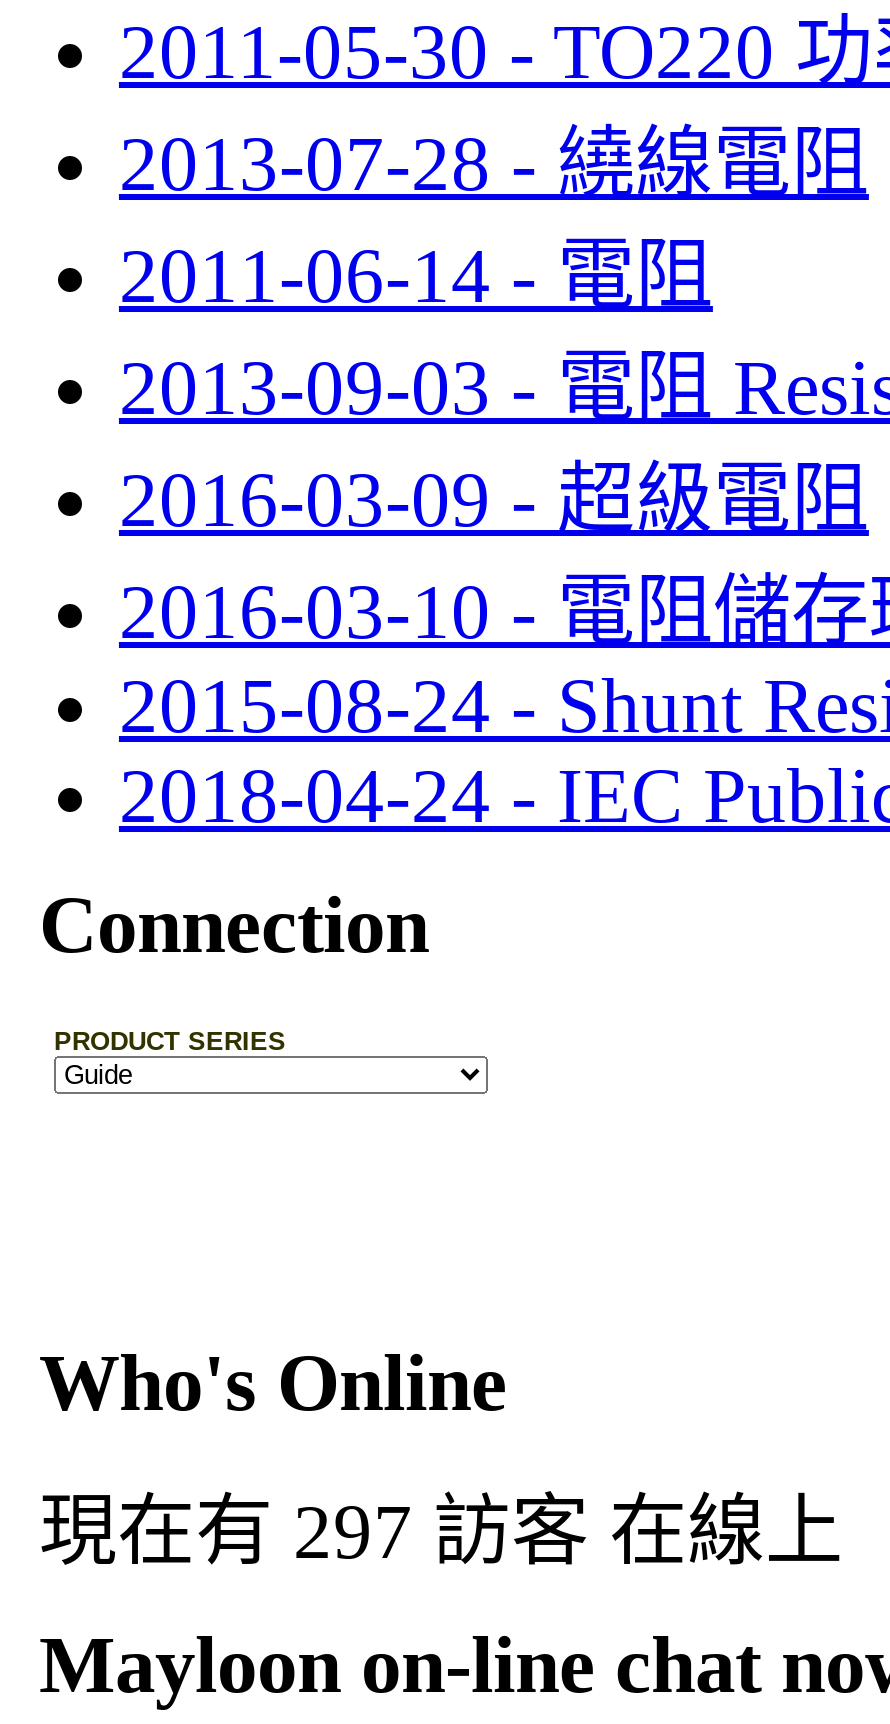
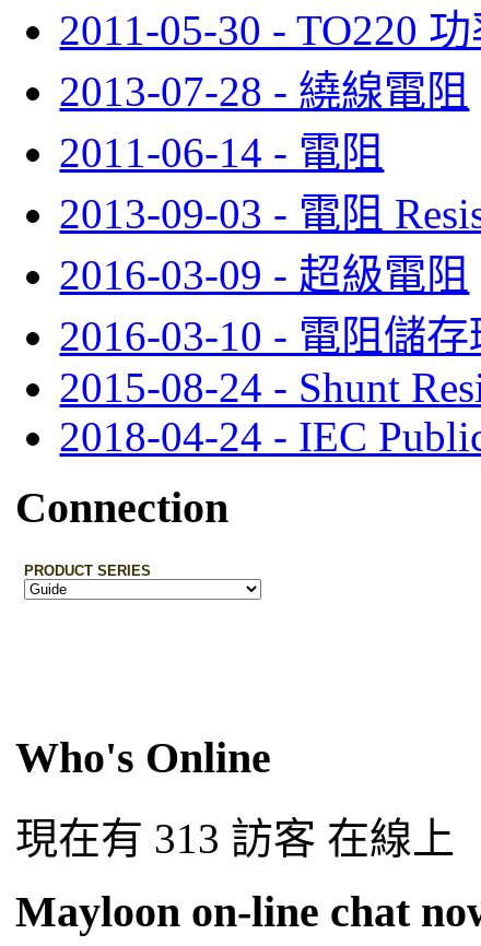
- 現在有 297 訪客 在線上
+ 現在有 313 訪客 在線上
